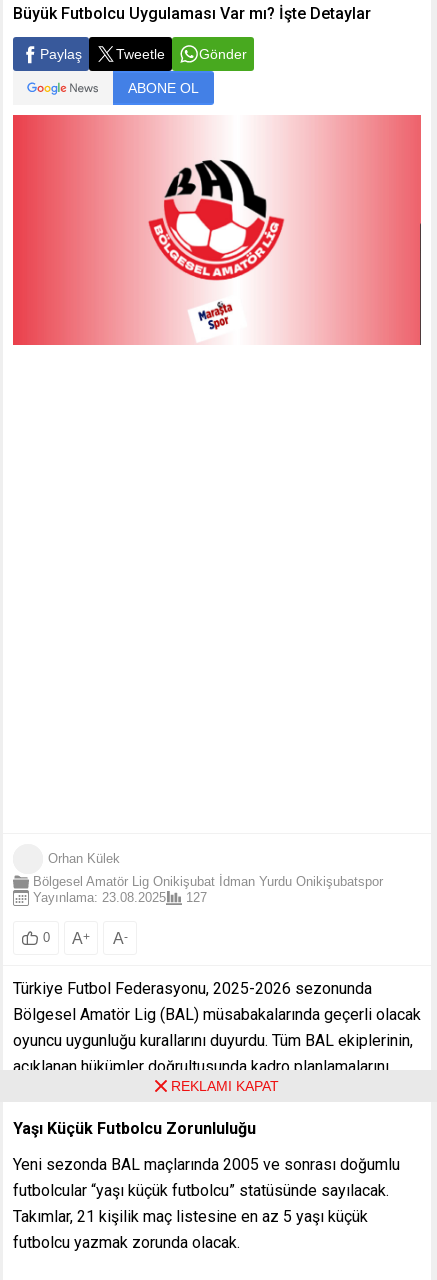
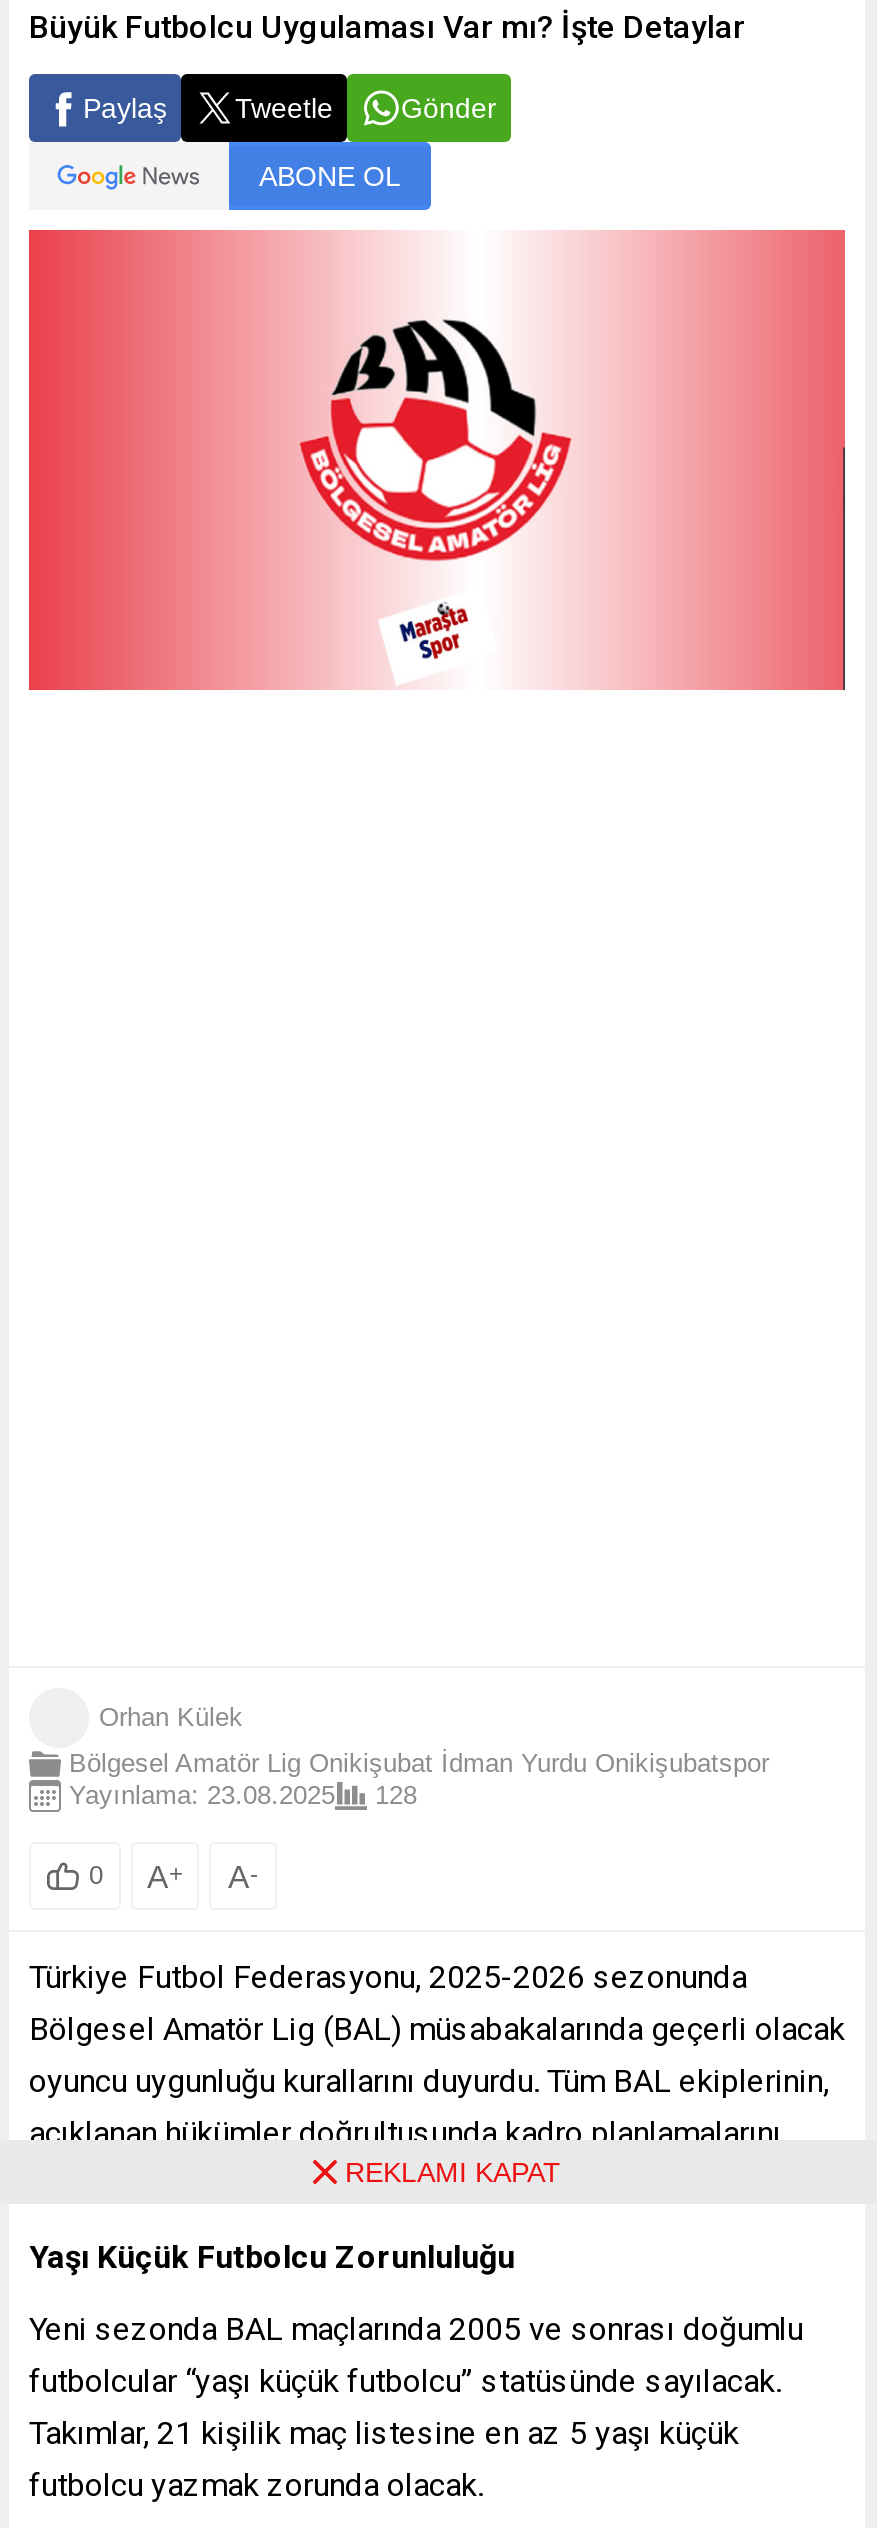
- Yayınlama: 23.08.2025 127
+ Yayınlama: 23.08.2025 128
